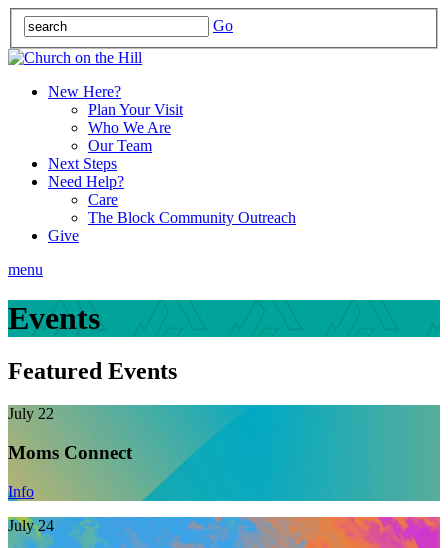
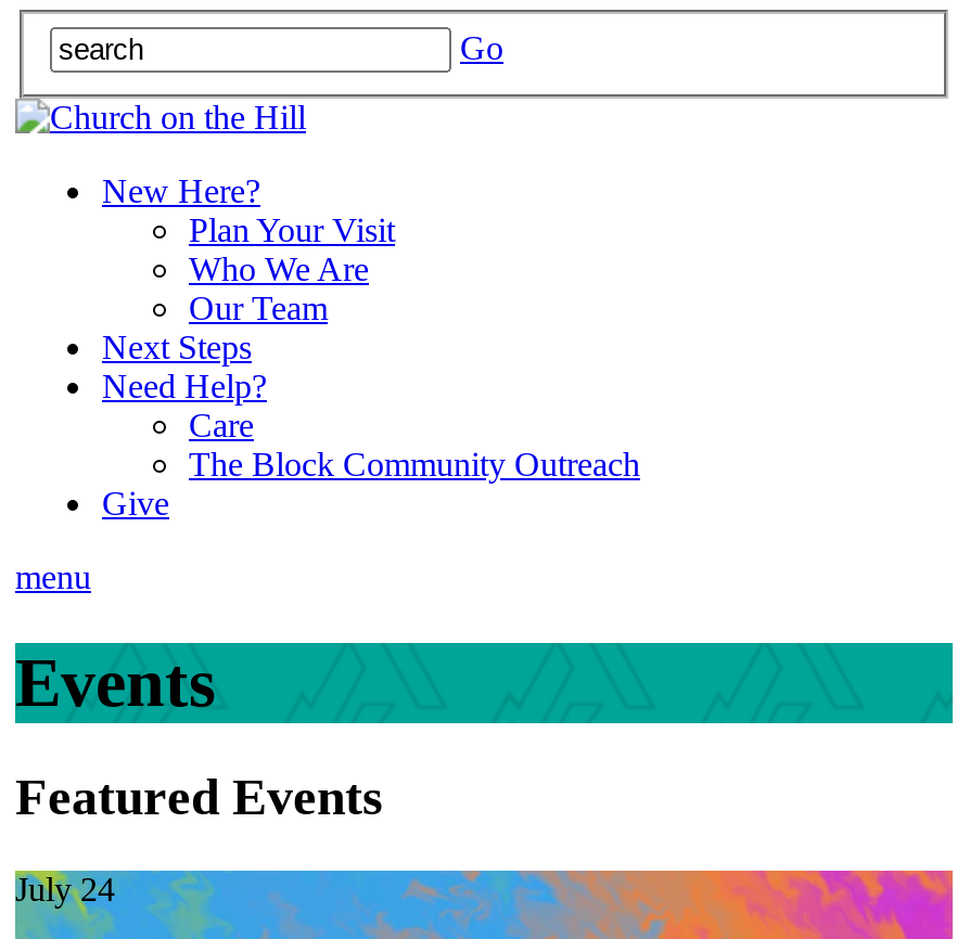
- [image]
- July 22
- Moms Connect
- Info
